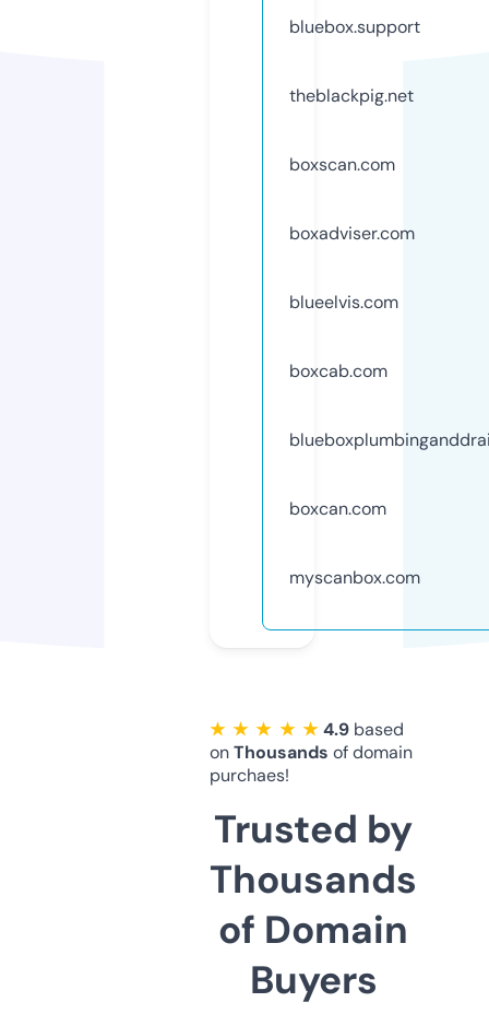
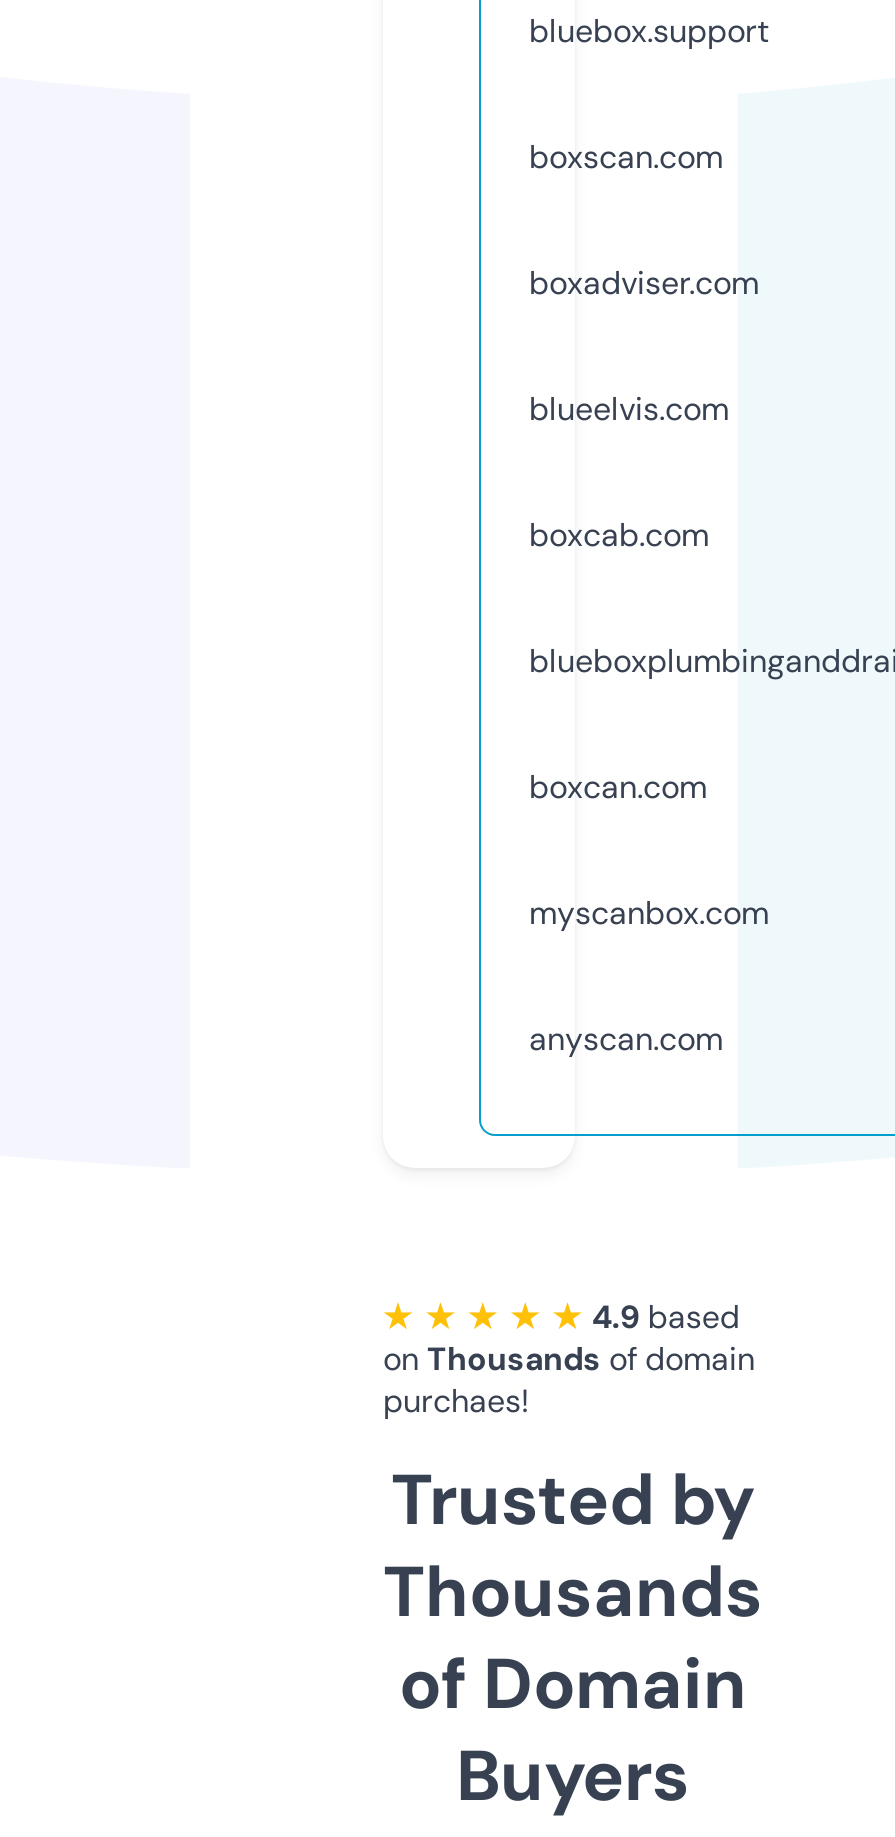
- theblackpig.net

moved up: boxscan.com | boxadviser.com | blueelvis.com | boxcab.com | boxcan.com | myscanbox.com

+ anyscan.com
